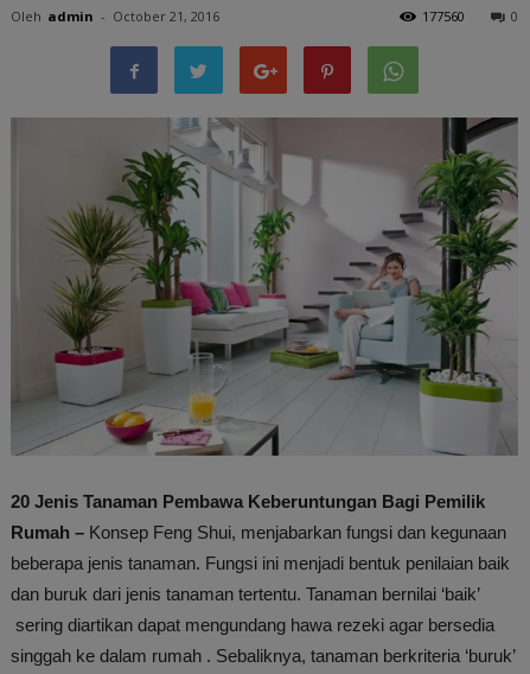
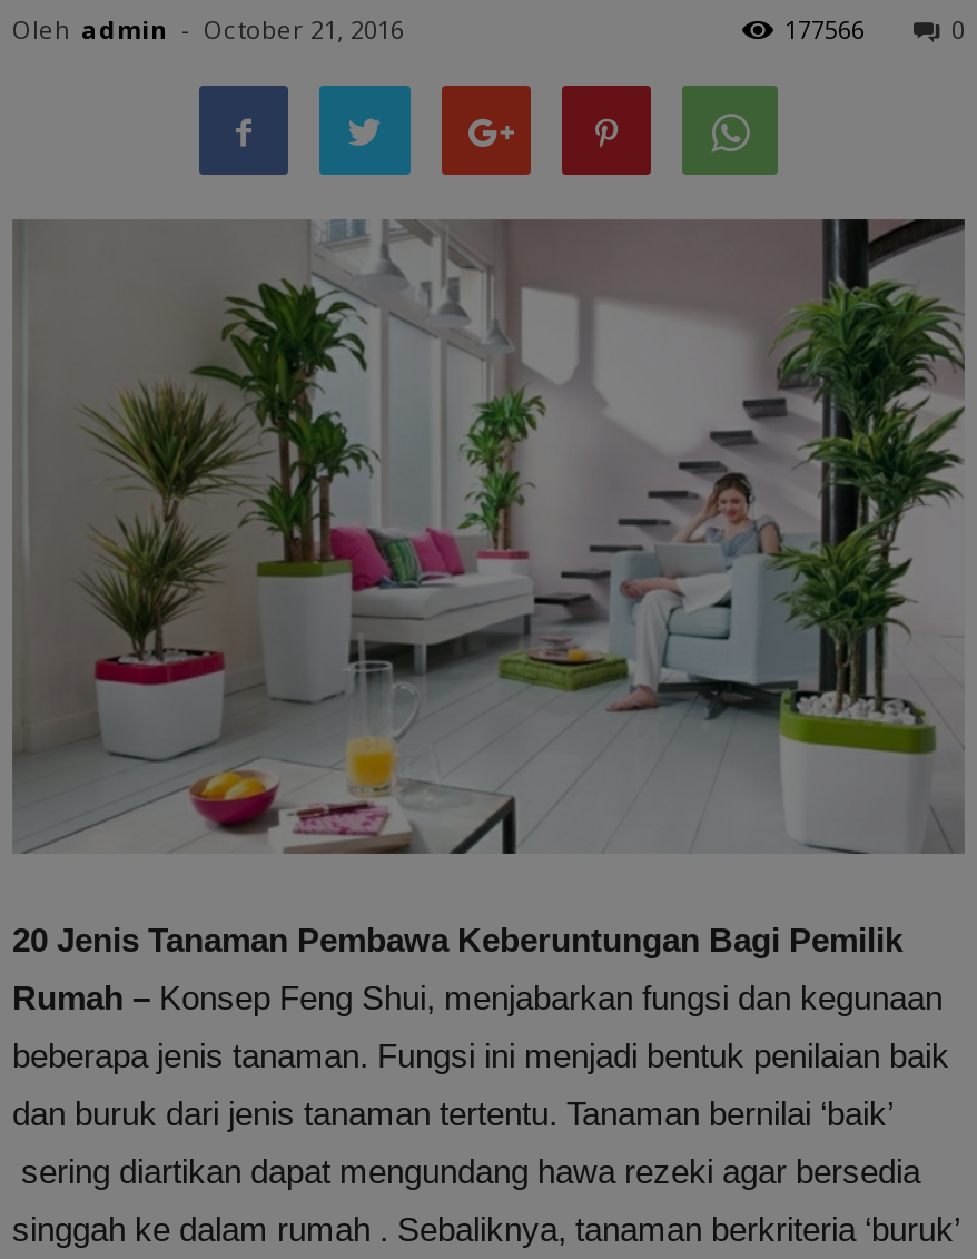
- 177560
+ 177566
